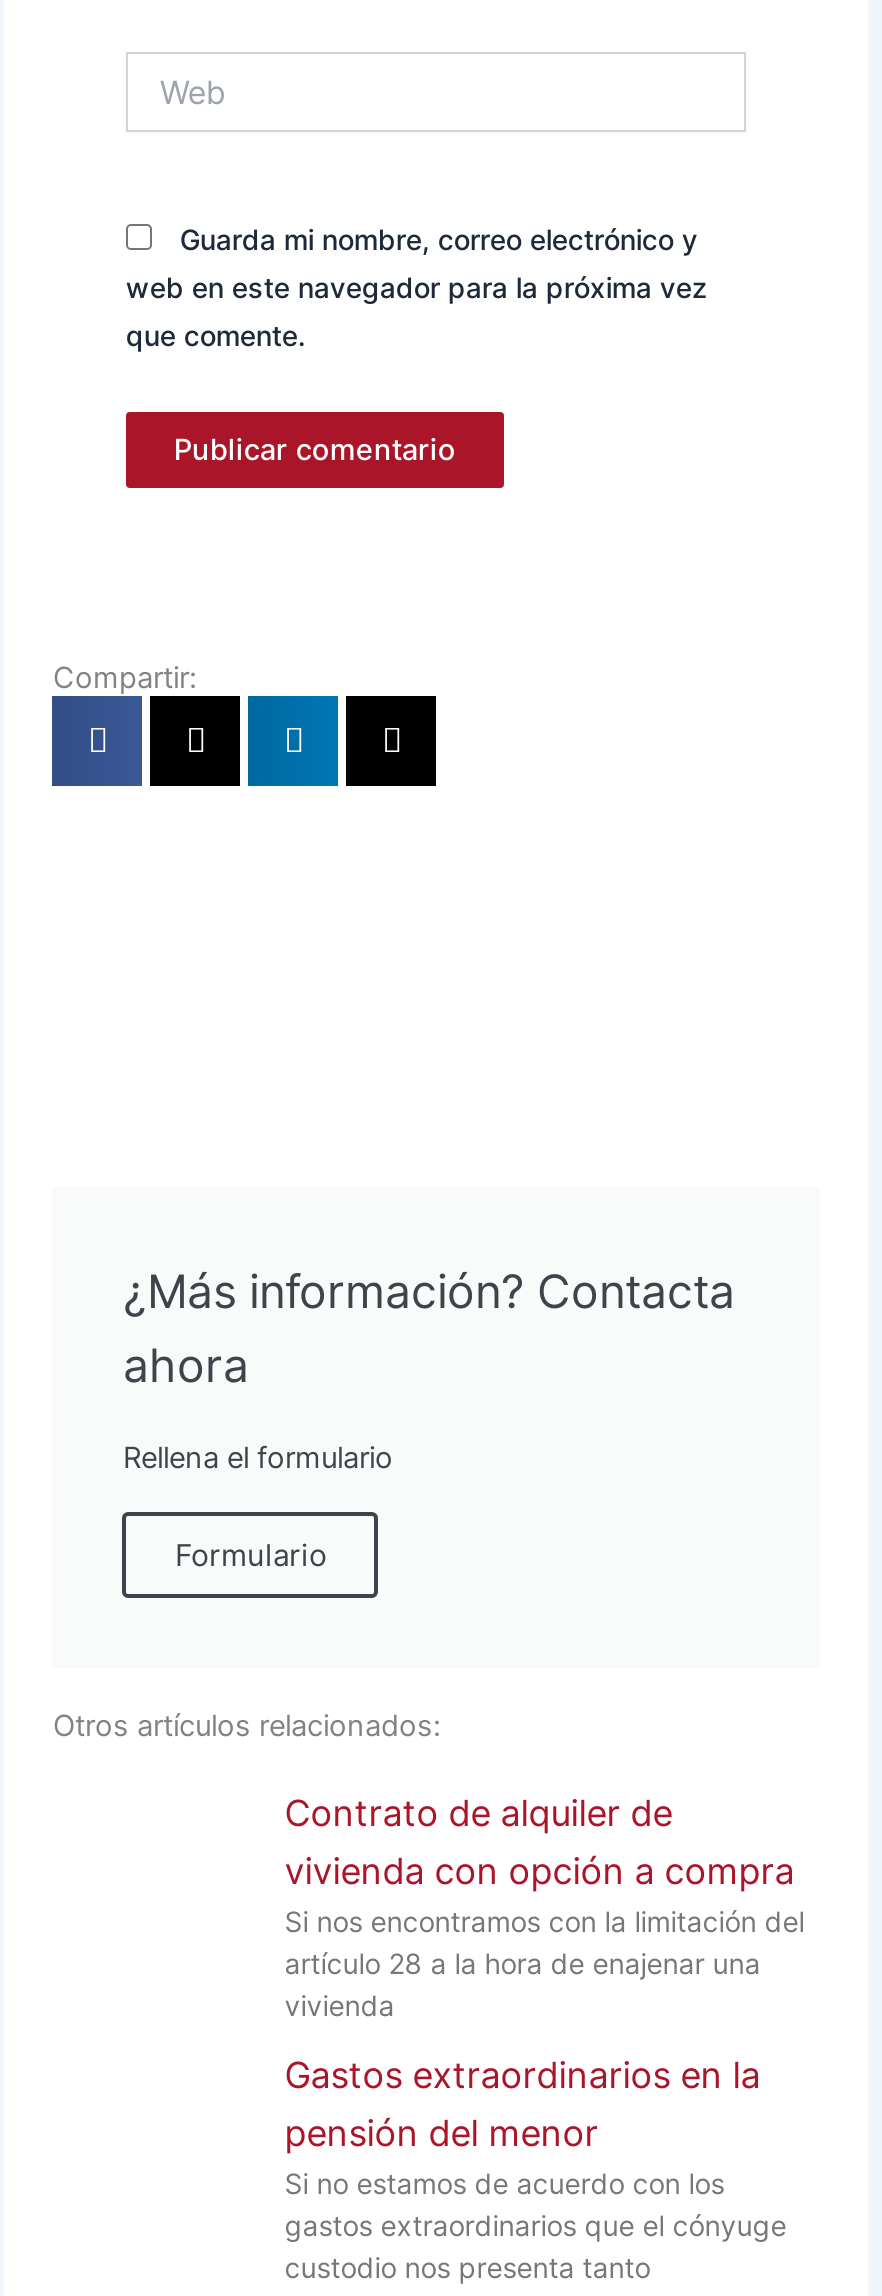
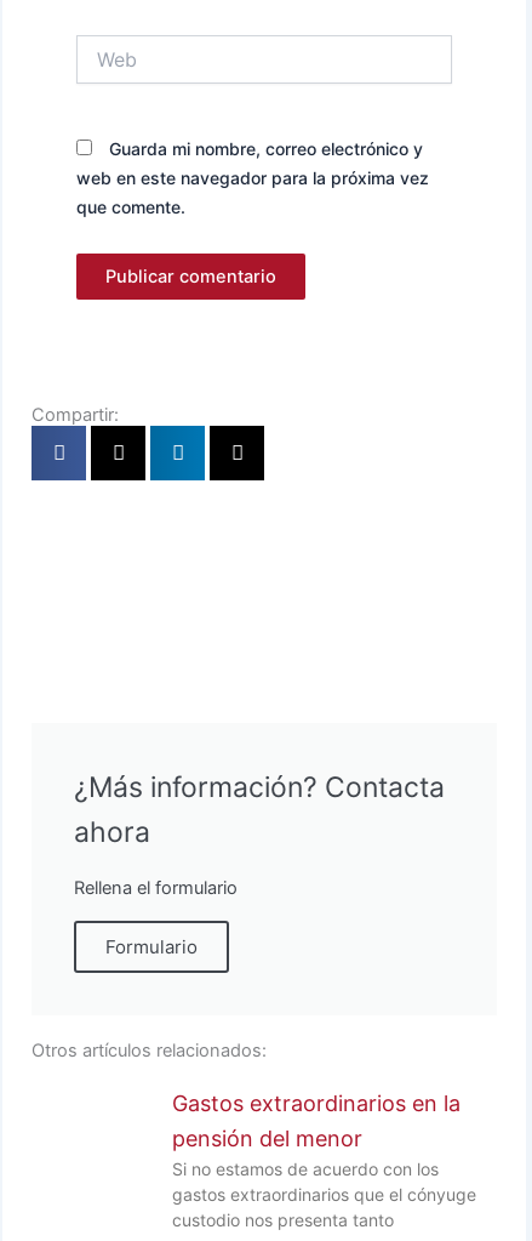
- Contrato de alquiler de
- vivienda con opción a compra
- Si nos encontramos con la limitación del
- artículo 28 a la hora de enajenar una
- vivienda
